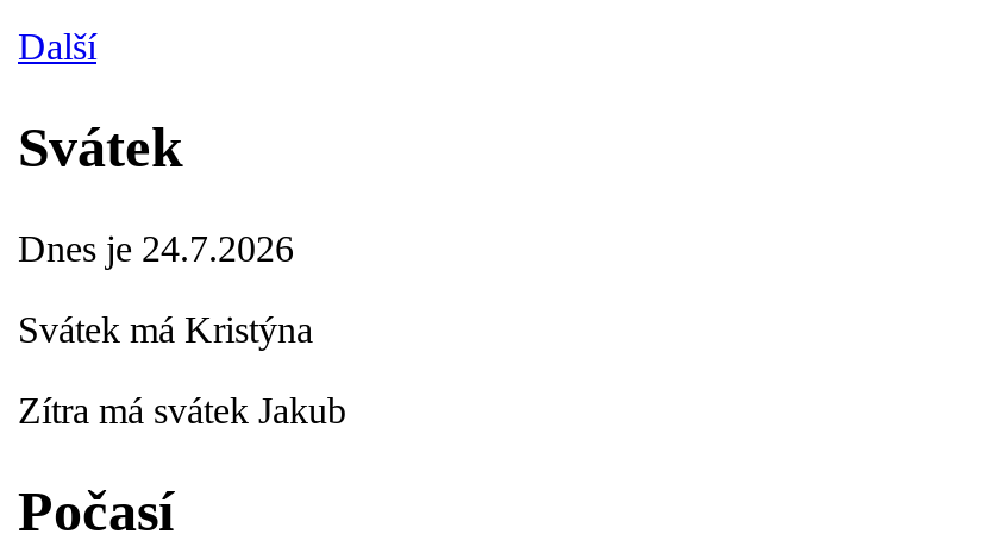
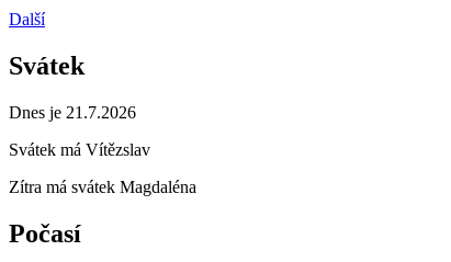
- Dnes je 24.7.2026
+ Dnes je 21.7.2026

- Svátek má Kristýna
+ Svátek má Vítězslav

- Zítra má svátek Jakub
+ Zítra má svátek Magdaléna
